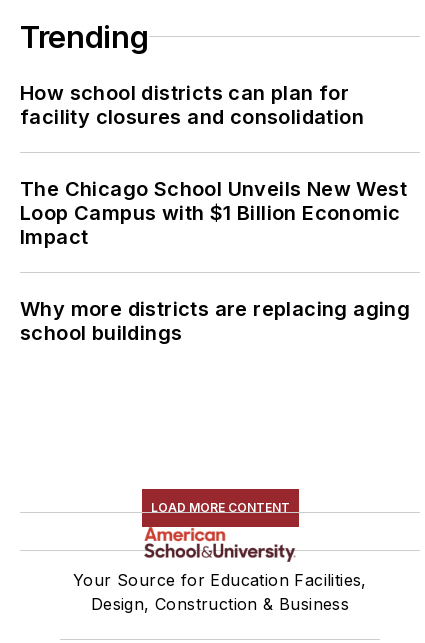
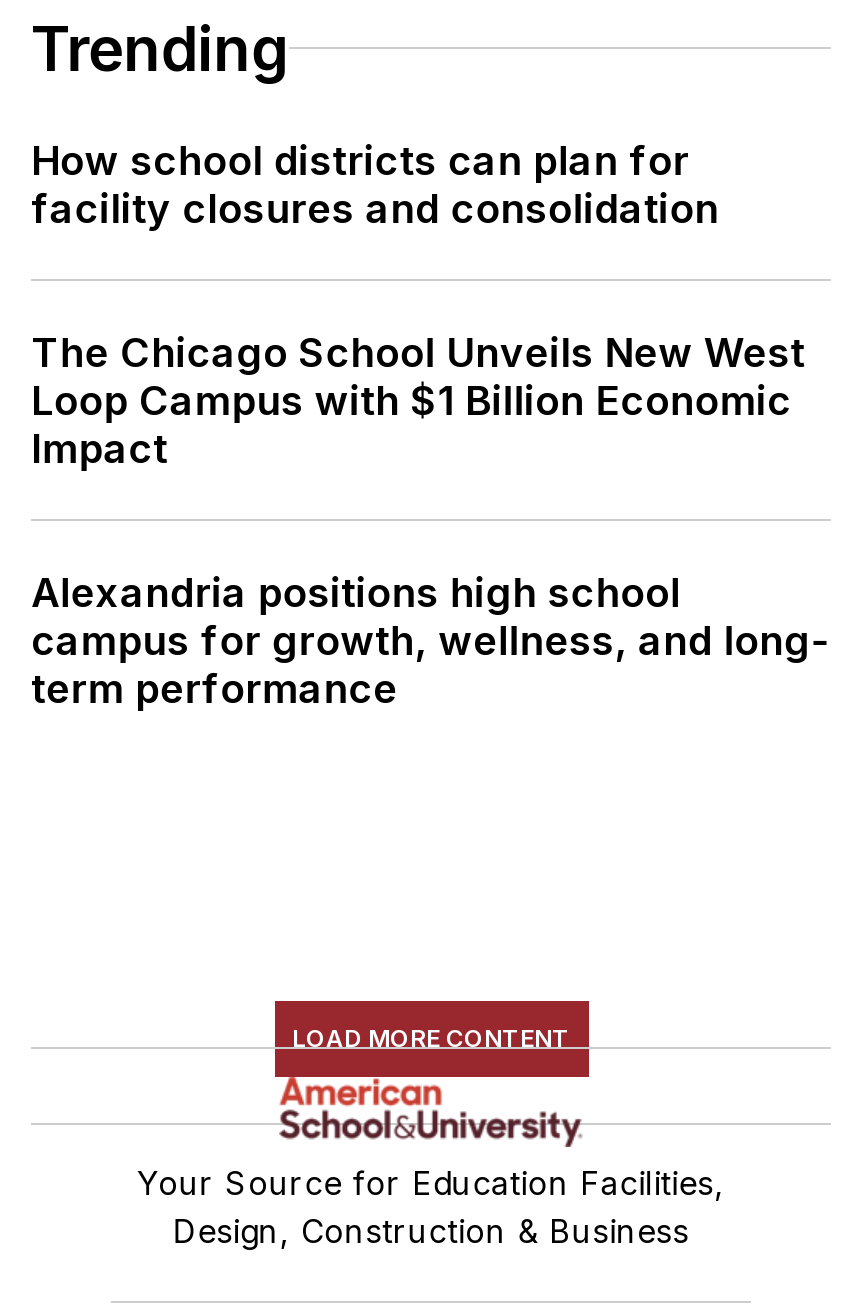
- Why more districts are replacing aging
- school buildings
+ Alexandria positions high school
+ campus for growth, wellness, and long-
+ term performance
